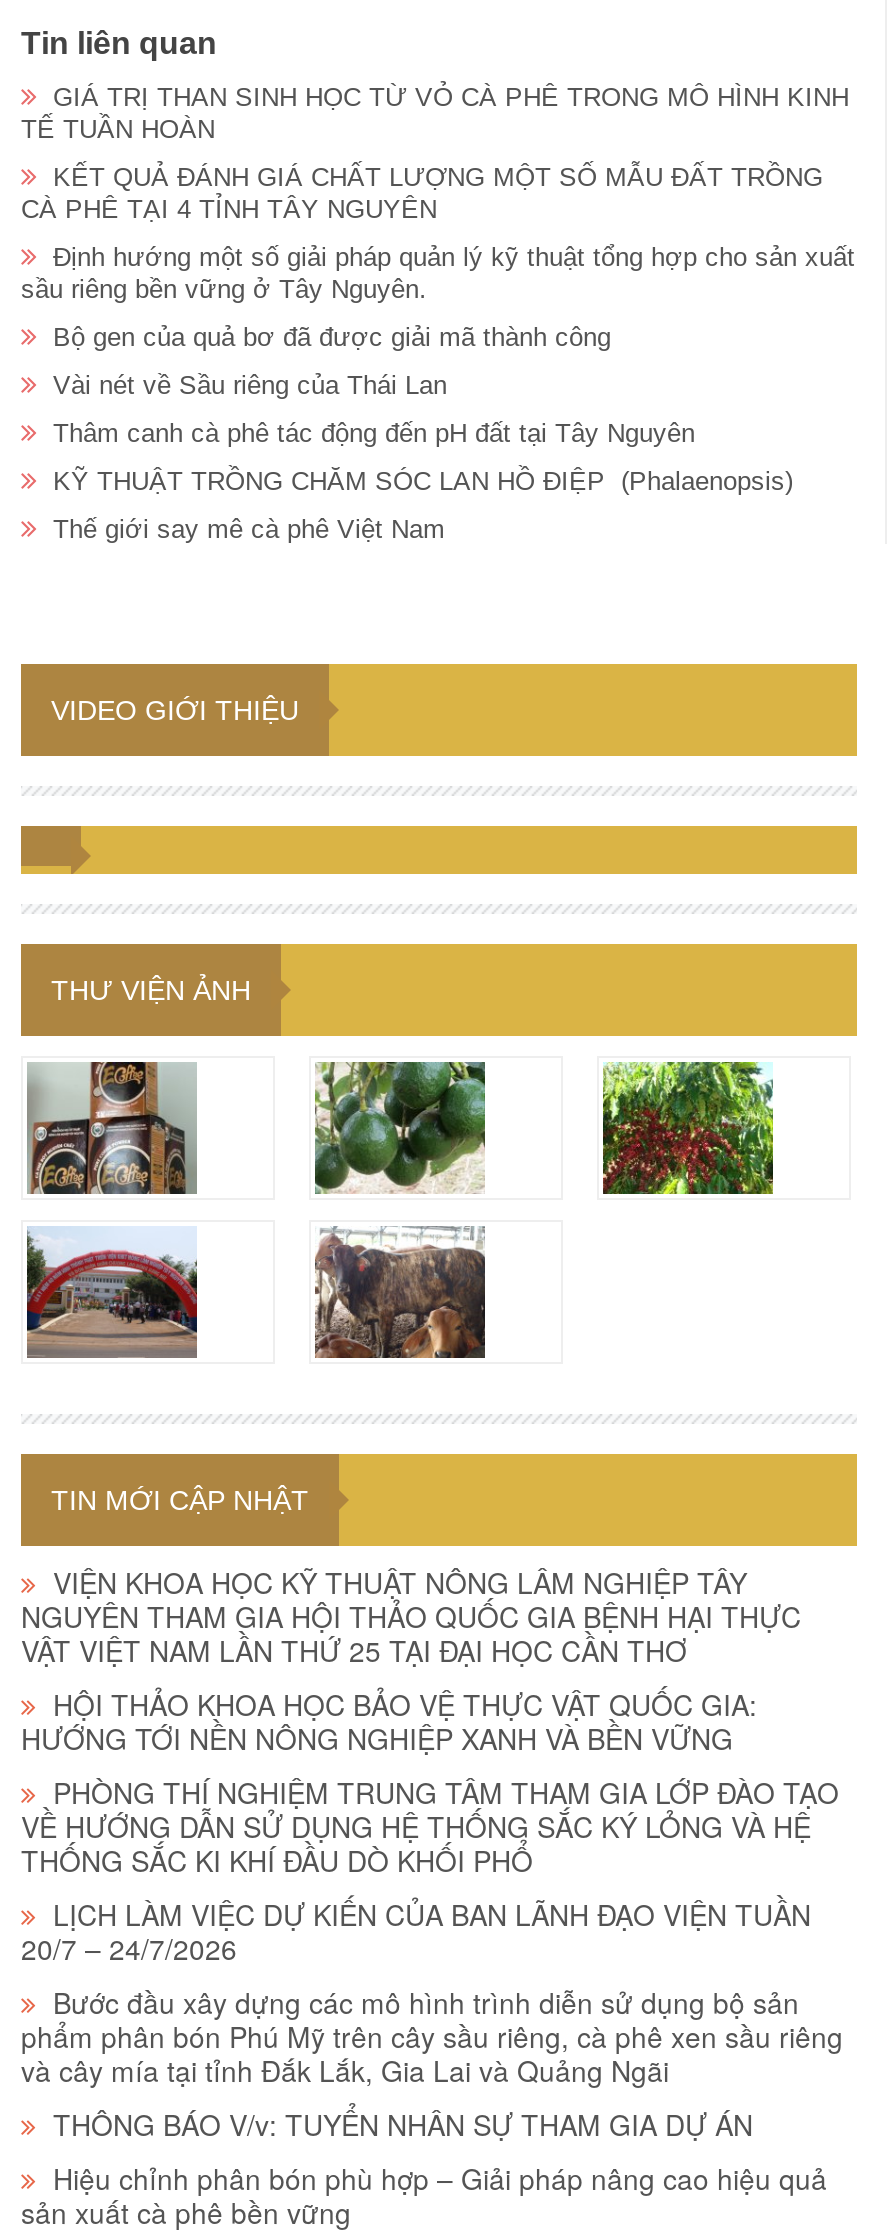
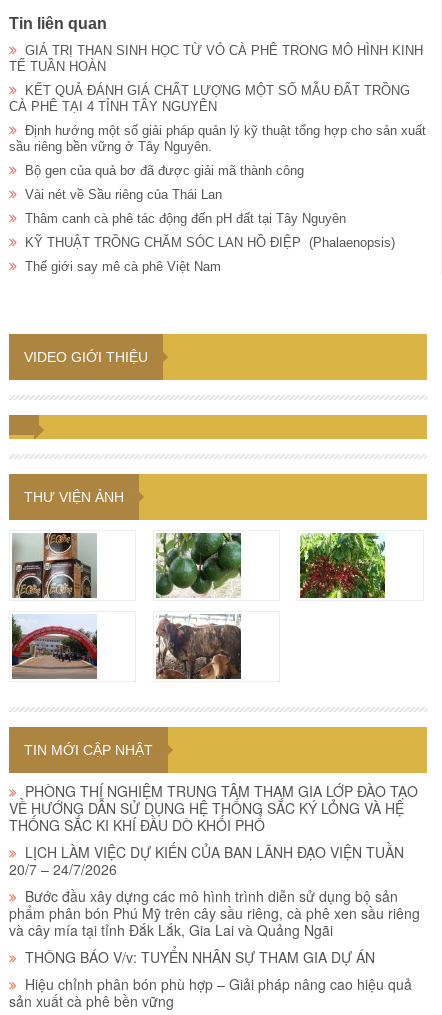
- VIỆN KHOA HỌC KỸ THUẬT NÔNG LÂM NGHIỆP TÂY
- NGUYÊN THAM GIA HỘI THẢO QUỐC GIA BỆNH HẠI THỰC
- VẬT VIỆT NAM LẦN THỨ 25 TẠI ĐẠI HỌC CẦN THƠ
- HỘI THẢO KHOA HỌC BẢO VỆ THỰC VẬT QUỐC GIA:
- HƯỚNG TỚI NỀN NÔNG NGHIỆP XANH VÀ BỀN VỮNG
